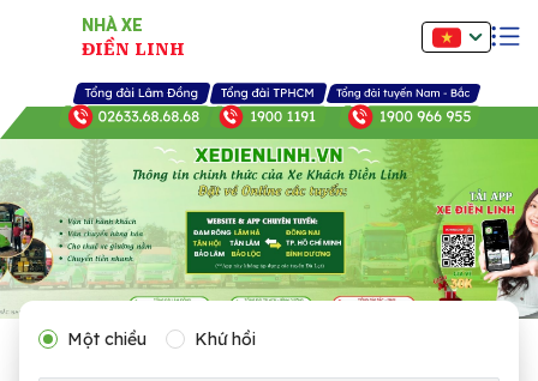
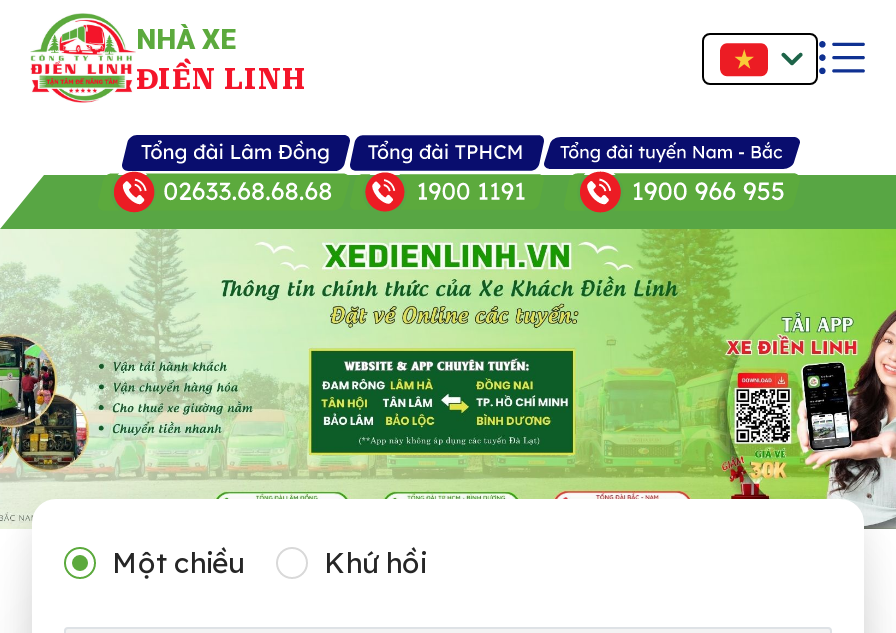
+ [image]
